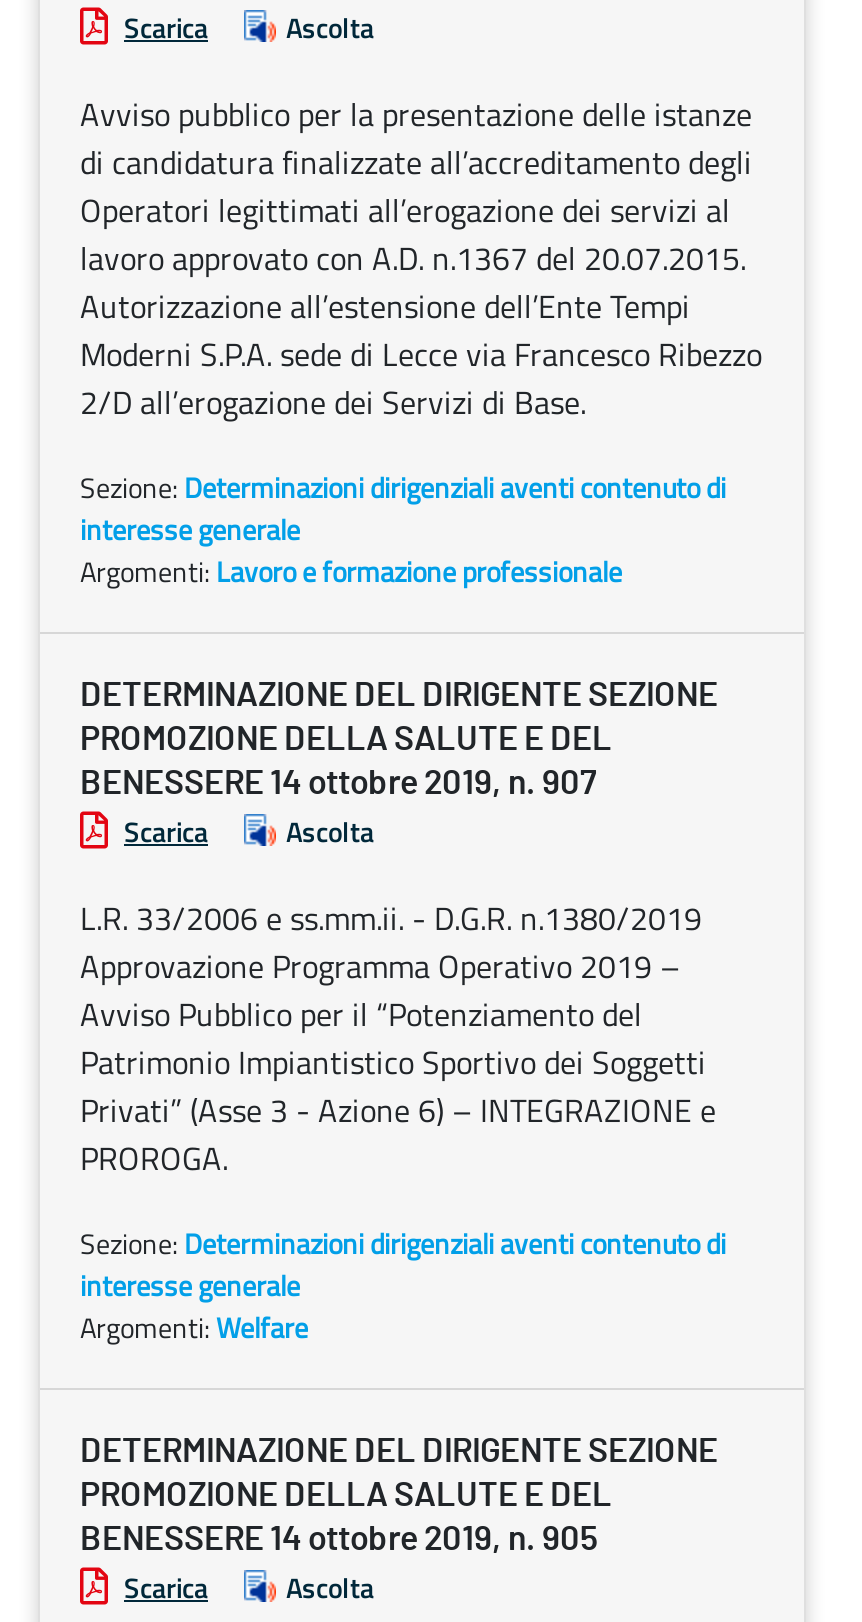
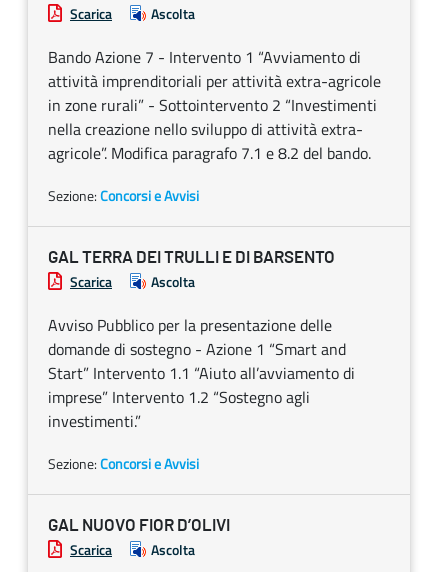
- Avviso pubblico per la presentazione delle istanze
- di candidatura finalizzate all’accreditamento degli
- Operatori legittimati all’erogazione dei servizi al
- lavoro approvato con A.D. n.1367 del 20.07.2015.
- Autorizzazione all’estensione dell’Ente Tempi
- Moderni S.P.A. sede di Lecce via Francesco Ribezzo
- 2/D all’erogazione dei Servizi di Base.
+ Bando Azione 7 - Intervento 1 “Avviamento di
+ attività imprenditoriali per attività extra-agricole
+ in zone rurali” - Sottointervento 2 “Investimenti
+ nella creazione nello sviluppo di attività extra-
+ agricole”. Modifica paragrafo 7.1 e 8.2 del bando.

- Sezione: Determinazioni dirigenziali aventi contenuto di
- interesse generale
- Argomenti: Lavoro e formazione professionale
+ Sezione: Concorsi e Avvisi

- DETERMINAZIONE DEL DIRIGENTE SEZIONE
- PROMOZIONE DELLA SALUTE E DEL
- BENESSERE 14 ottobre 2019, n. 907
+ GAL TERRA DEI TRULLI E DI BARSENTO

- L.R. 33/2006 e ss.mm.ii. - D.G.R. n.1380/2019
- Approvazione Programma Operativo 2019 –
- Avviso Pubblico per il “Potenziamento del
- Patrimonio Impiantistico Sportivo dei Soggetti
- Privati” (Asse 3 - Azione 6) – INTEGRAZIONE e
- PROROGA.
+ Avviso Pubblico per la presentazione delle
+ domande di sostegno - Azione 1 “Smart and
+ Start” Intervento 1.1 “Aiuto all’avviamento di
+ imprese” Intervento 1.2 “Sostegno agli
+ investimenti.”

- Sezione: Determinazioni dirigenziali aventi contenuto di
- interesse generale
- Argomenti: Welfare
+ Sezione: Concorsi e Avvisi

- DETERMINAZIONE DEL DIRIGENTE SEZIONE
- PROMOZIONE DELLA SALUTE E DEL
- BENESSERE 14 ottobre 2019, n. 905
+ GAL NUOVO FIOR D’OLIVI
